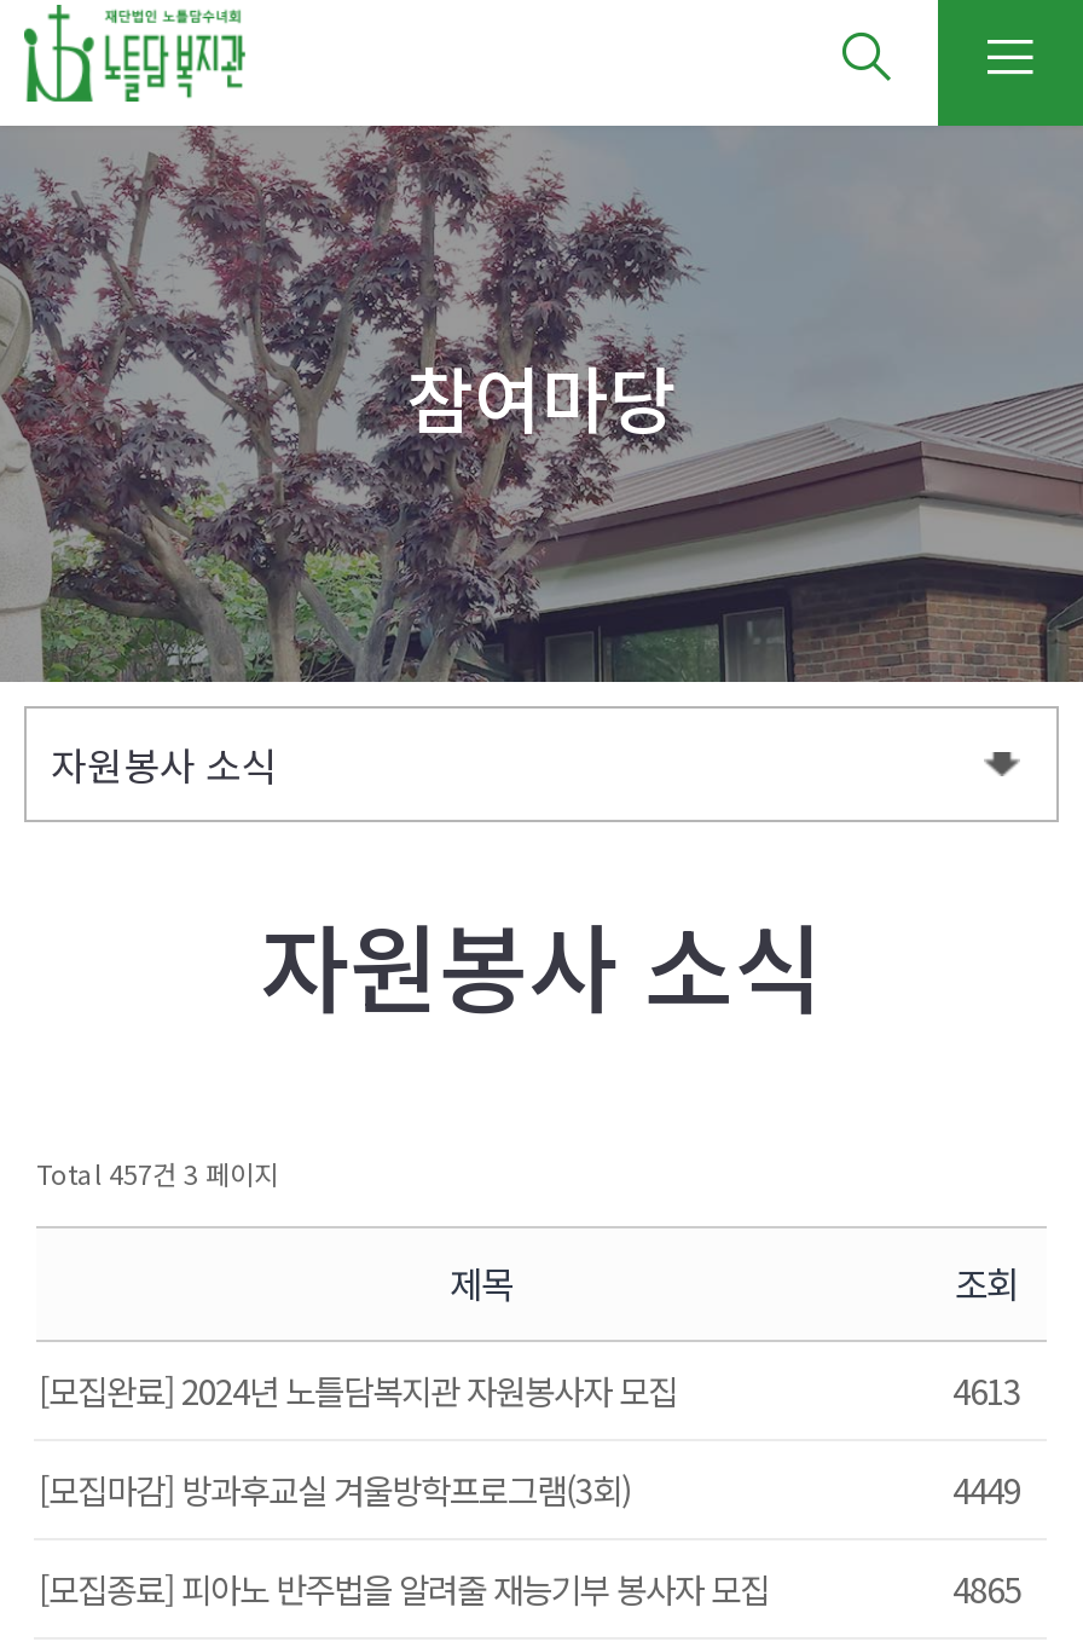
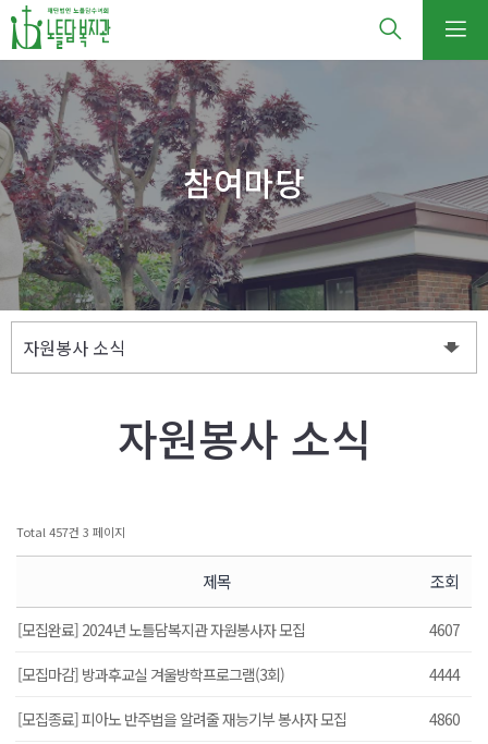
- 4613
+ 4607

- 4449
+ 4444

- 4865
+ 4860
